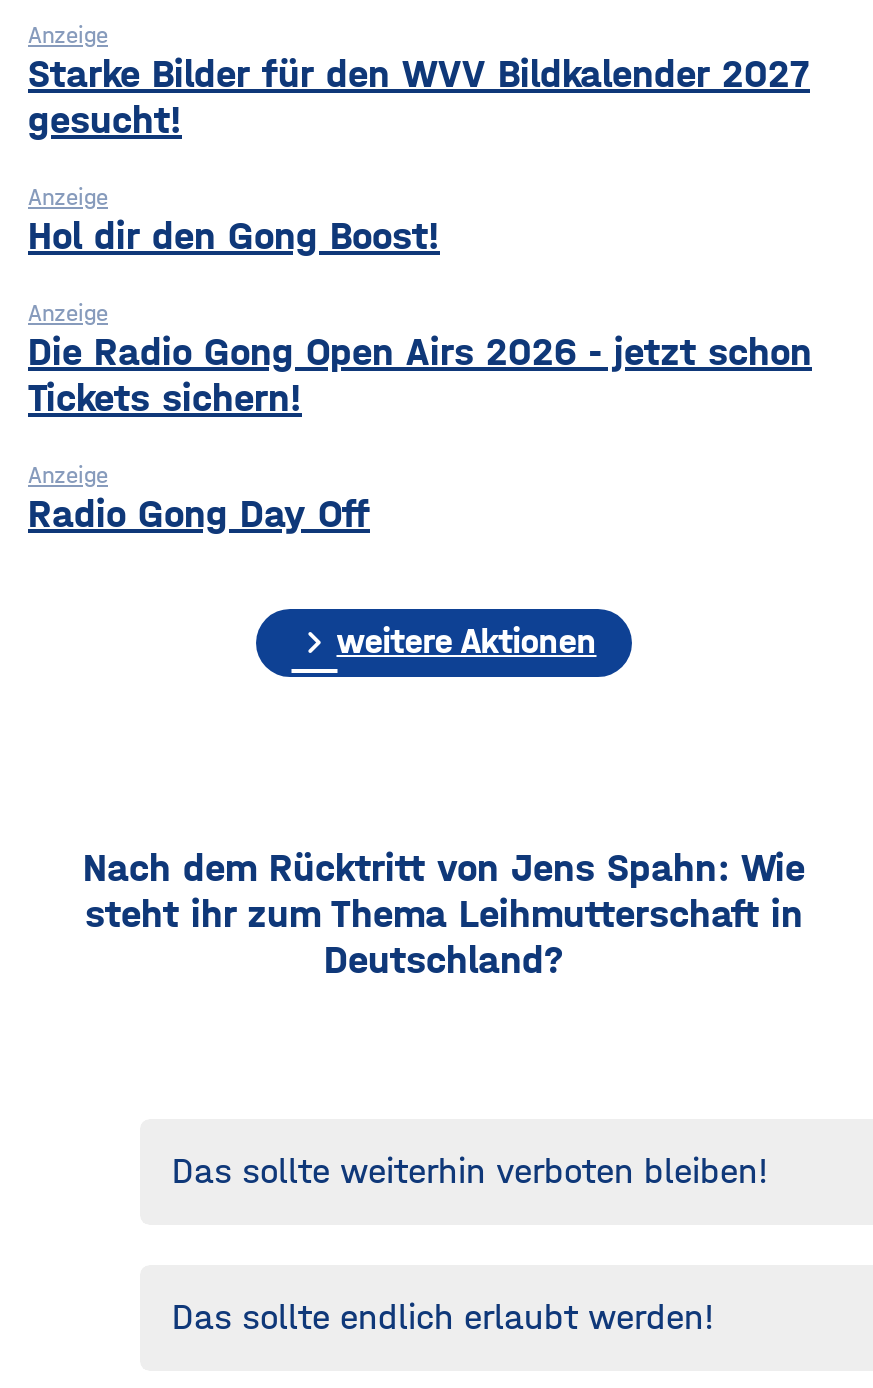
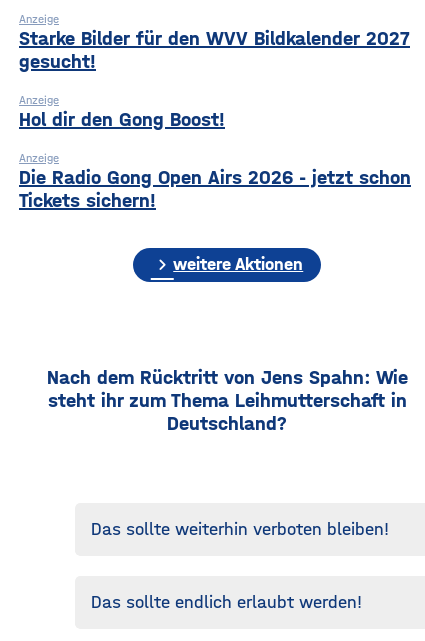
- Anzeige
- Radio Gong Day Off
